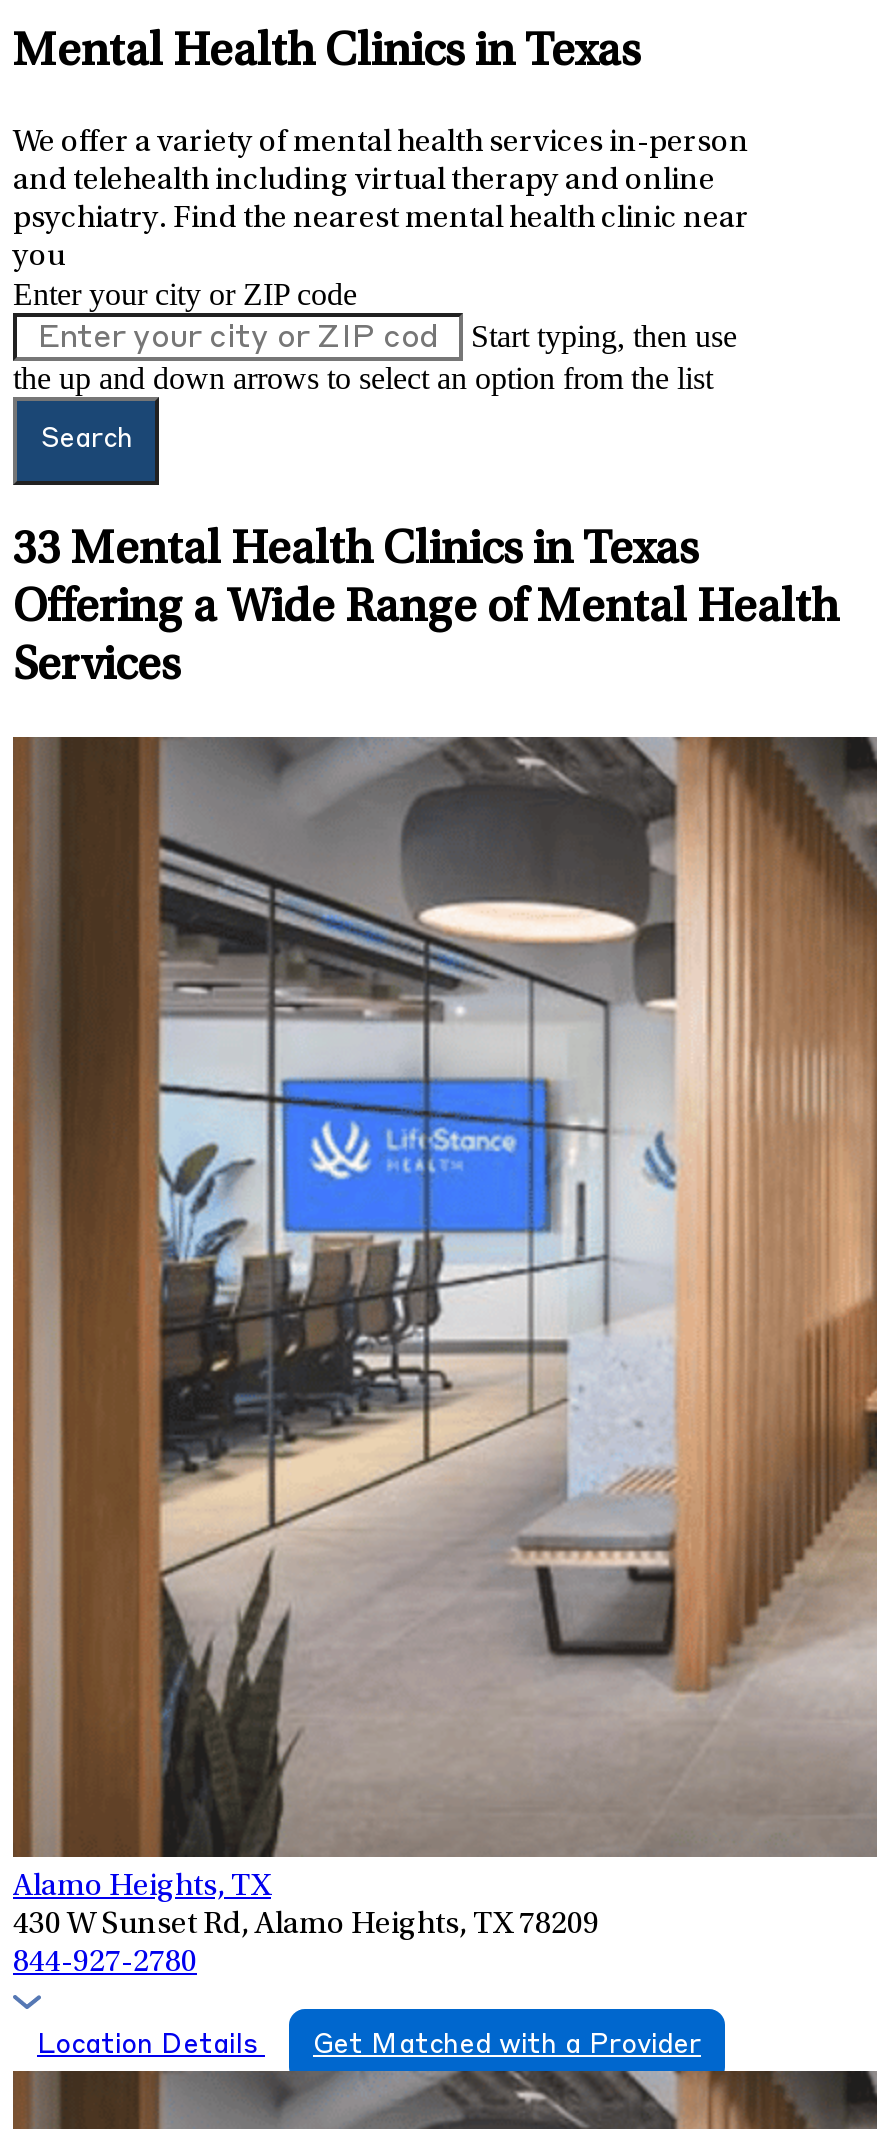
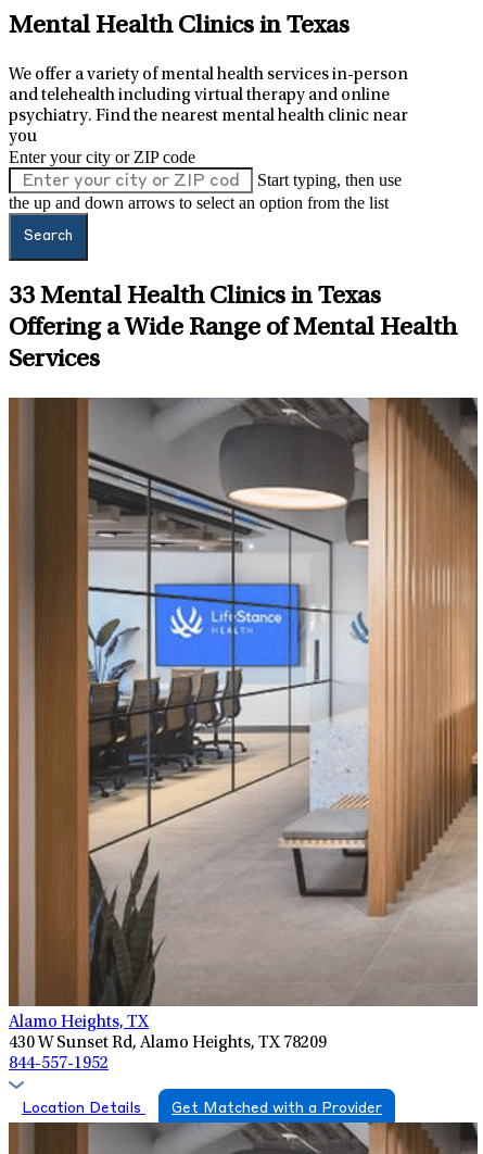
- 844-927-2780
+ 844-557-1952
